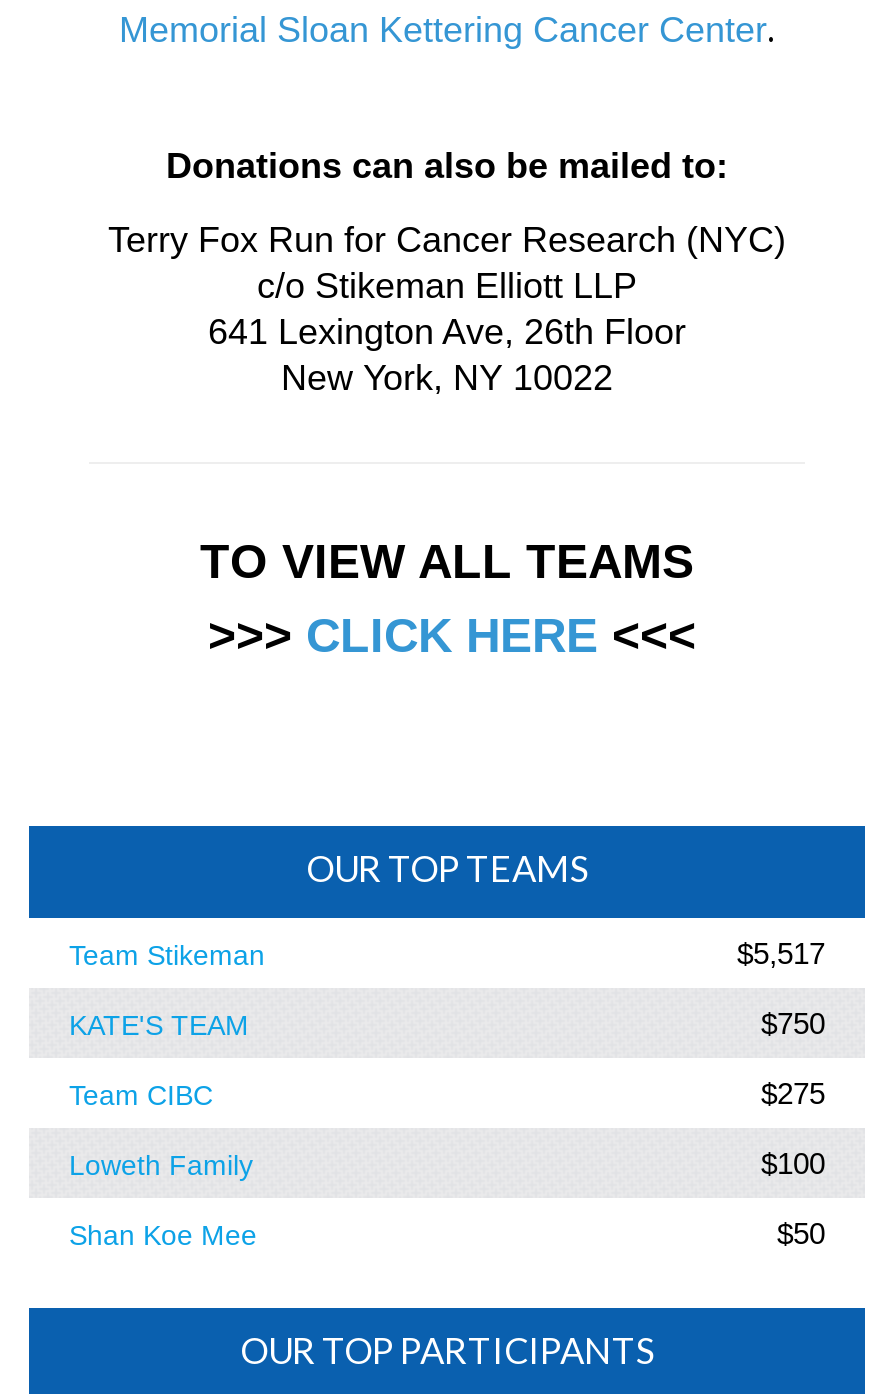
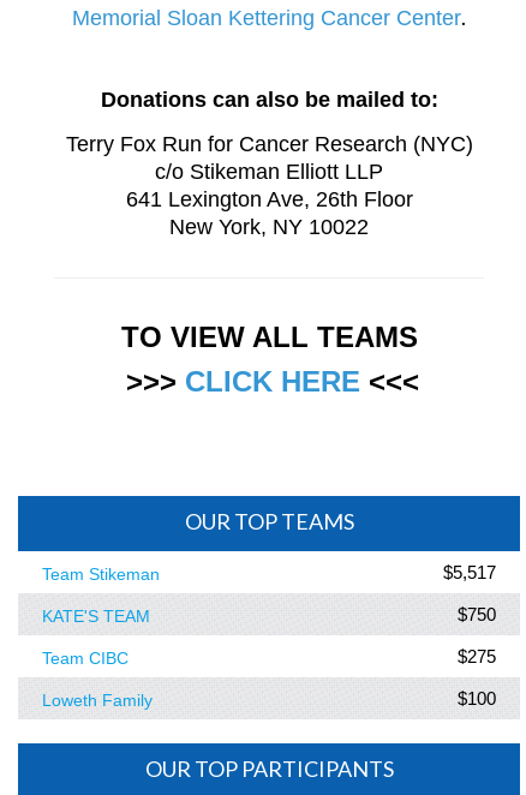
- Shan Koe Mee
- $50
